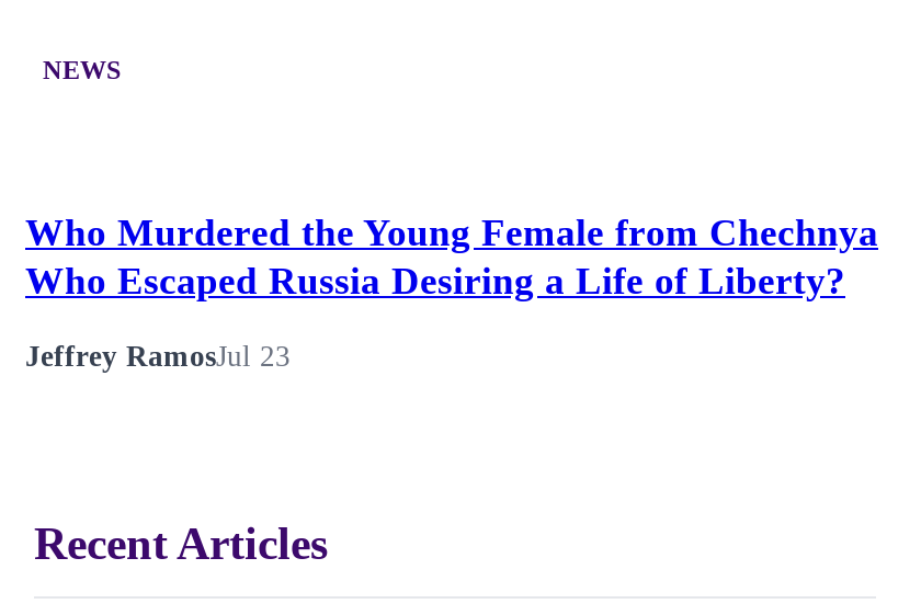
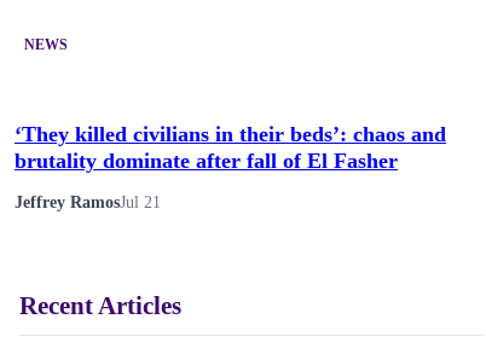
- Who Murdered the Young Female from Chechnya
- Who Escaped Russia Desiring a Life of Liberty?
+ ‘They killed civilians in their beds’: chaos and
+ brutality dominate after fall of El Fasher

- Jeffrey RamosJul 23
+ Jeffrey RamosJul 21
